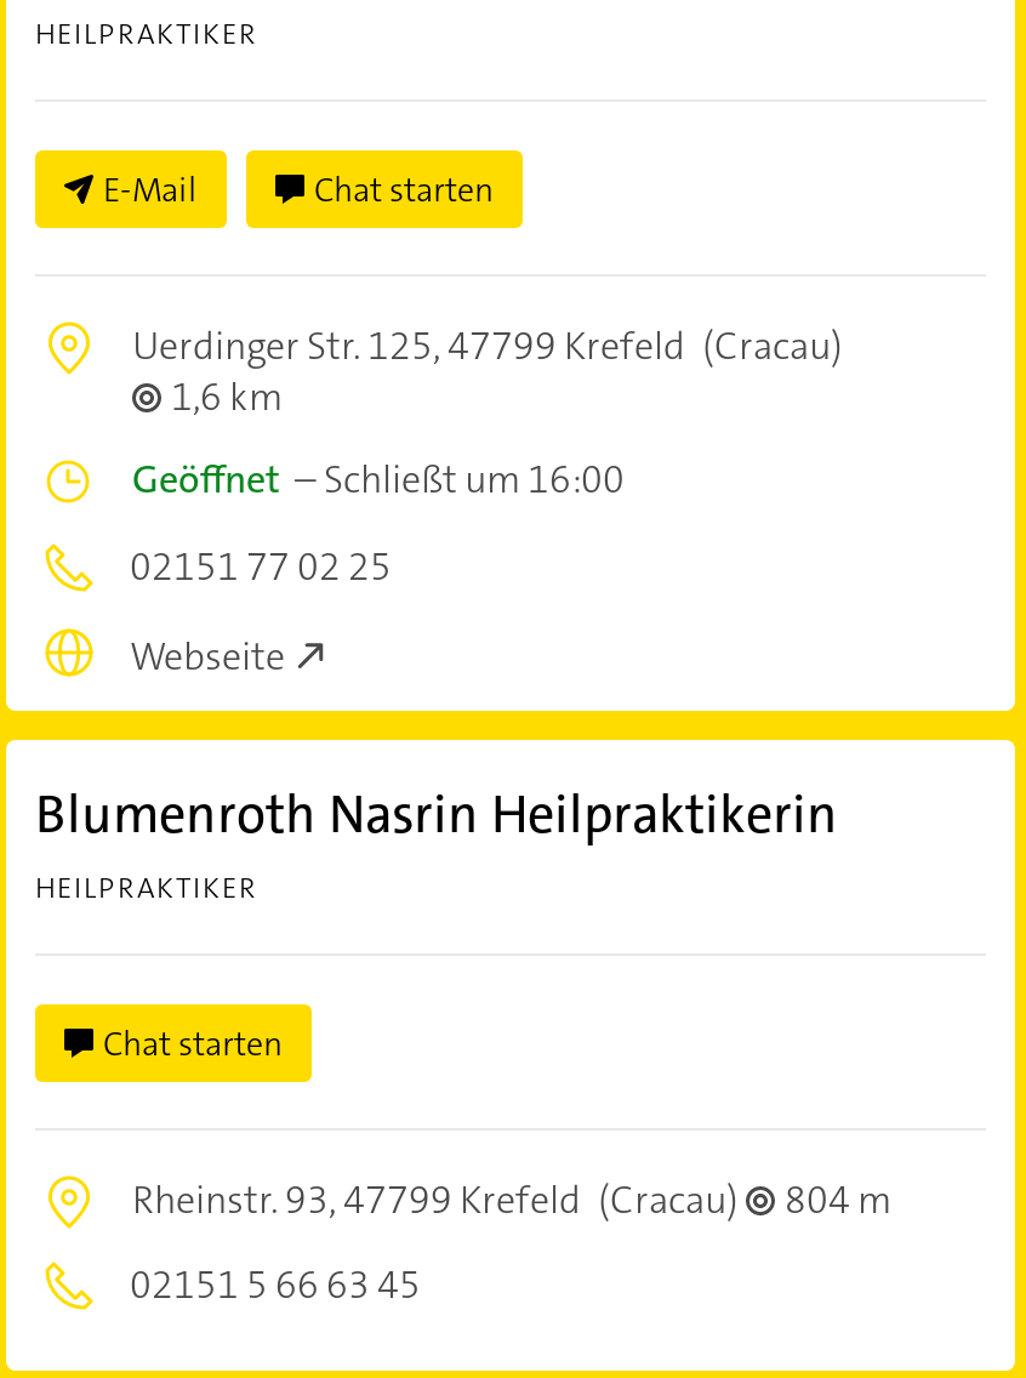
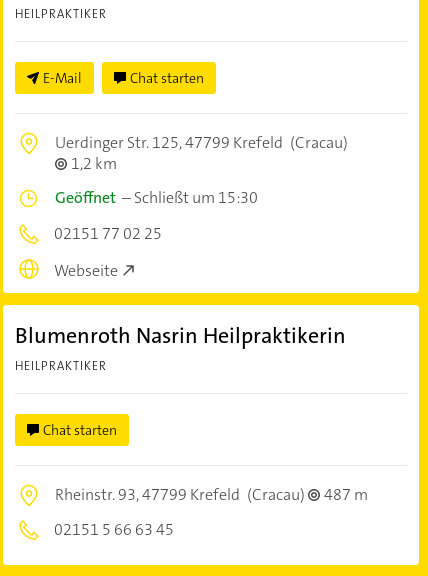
- 1,6 km
+ 1,2 km

- Geöffnet – Schließt um 16:00
+ Geöffnet – Schließt um 15:30

- Rheinstr. 93, 47799 Krefeld (Cracau) 804 m
+ Rheinstr. 93, 47799 Krefeld (Cracau) 487 m
